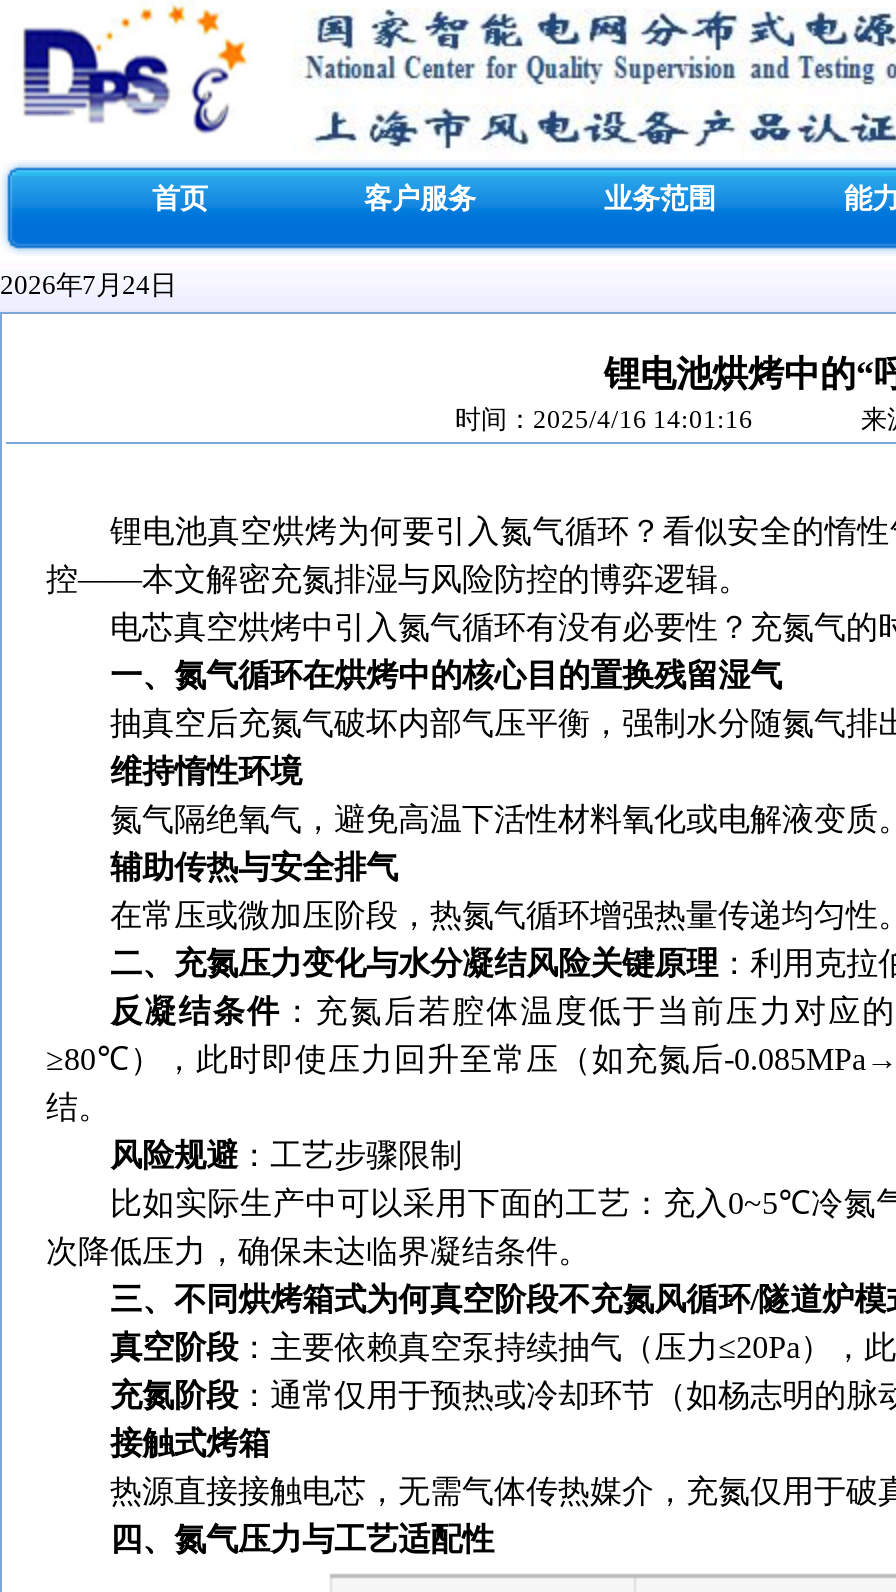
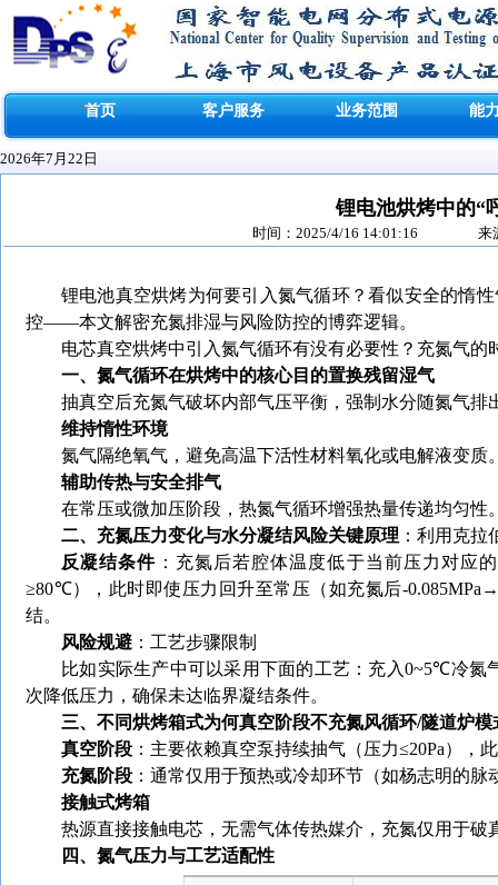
- 2026年7月24日
+ 2026年7月22日
